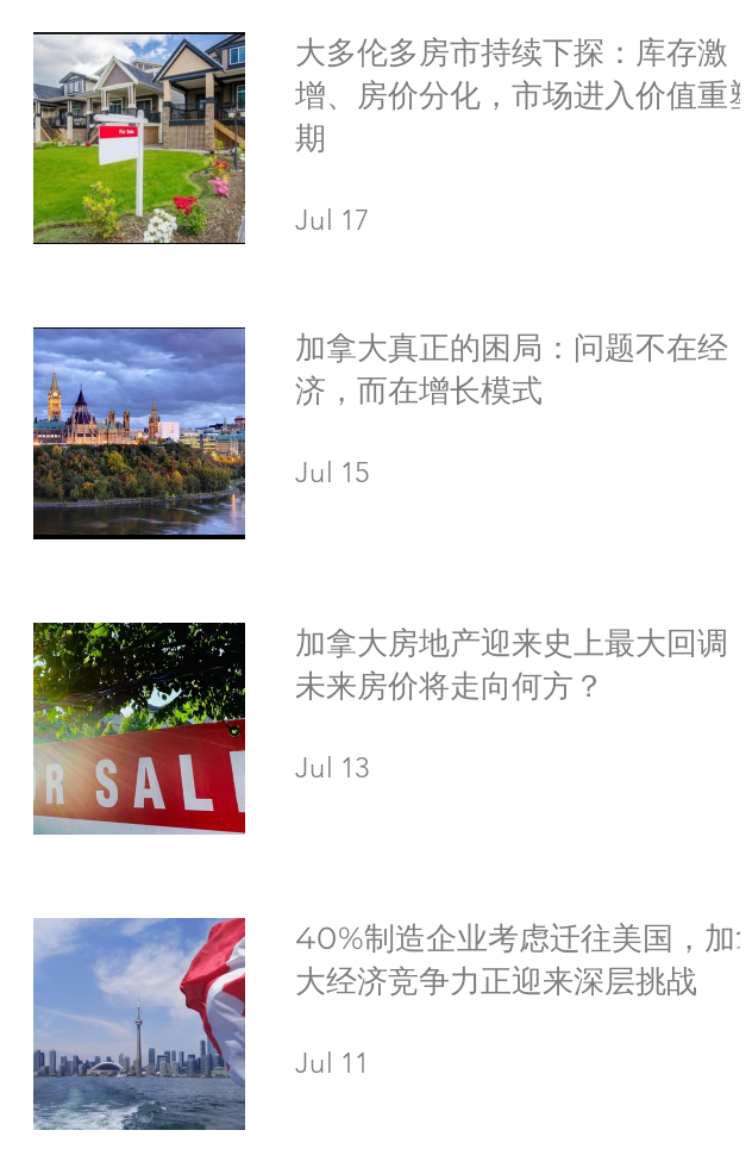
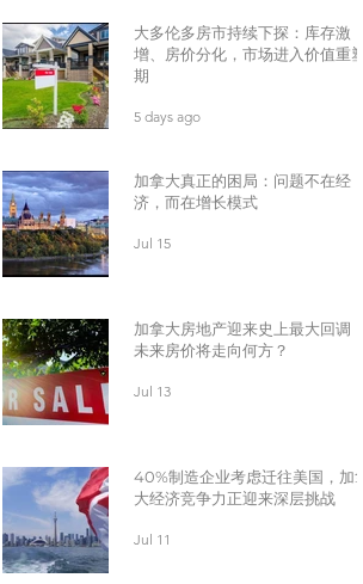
- Jul 17
+ 5 days ago
